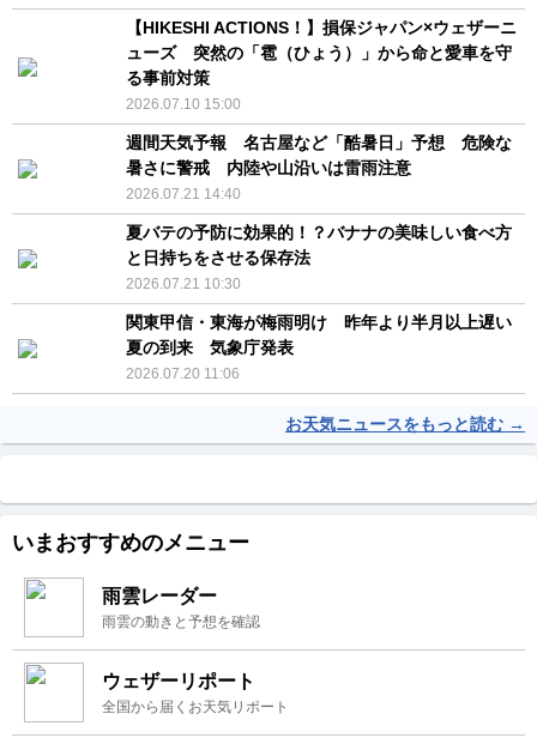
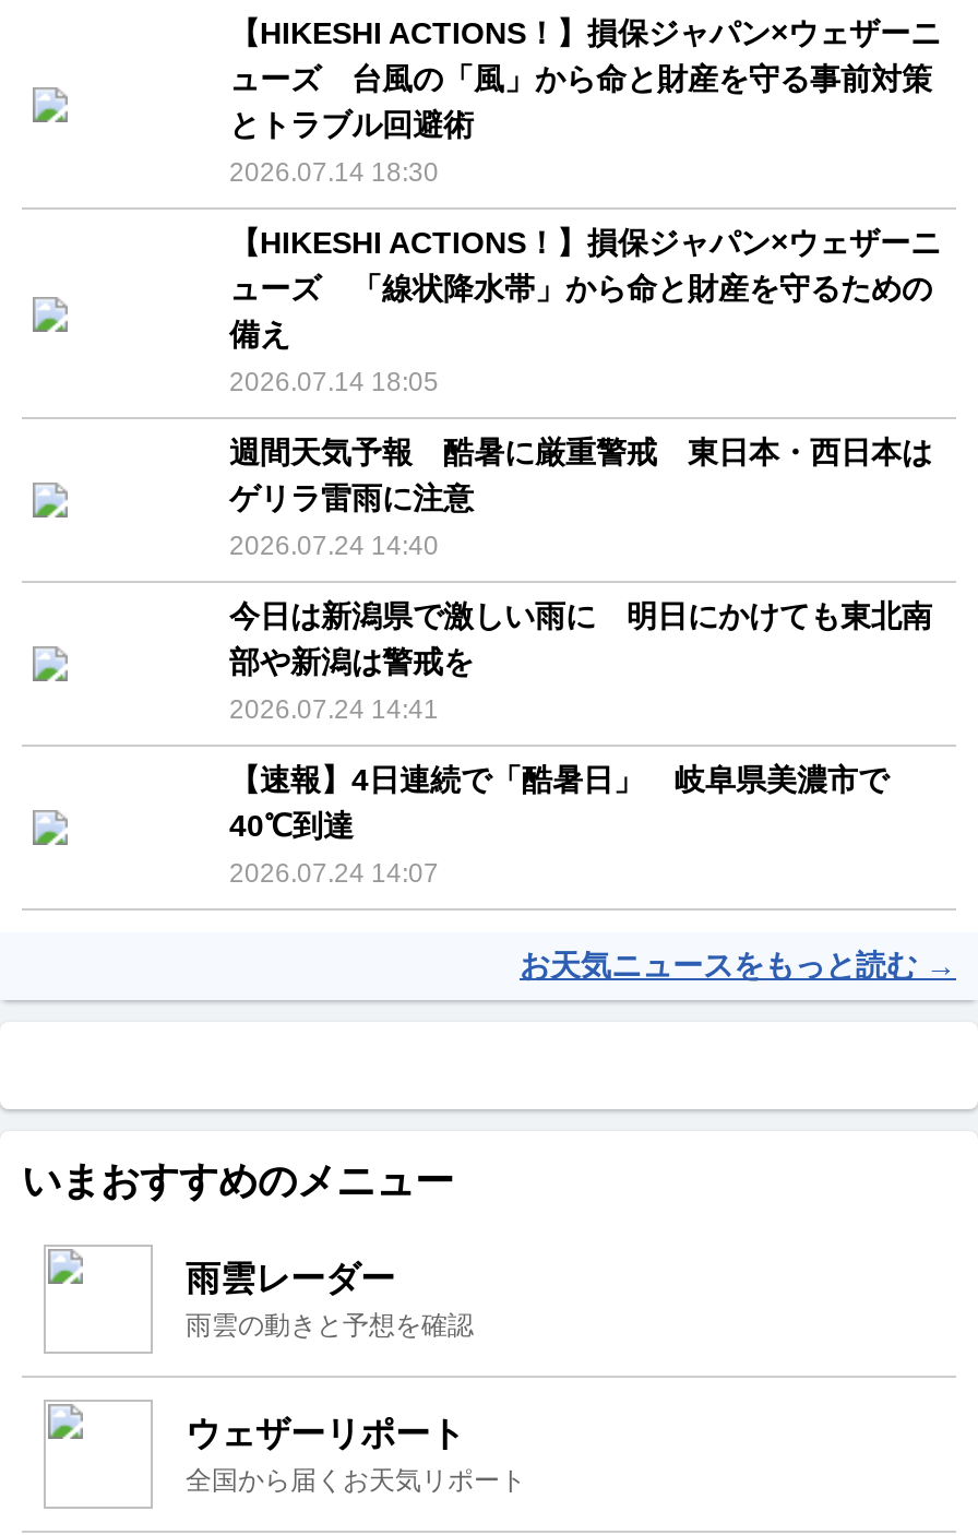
- ューズ 突然の「雹（ひょう）」から命と愛車を守
- る事前対策
- 2026.07.10 15:00
- 週間天気予報 名古屋など「酷暑日」予想 危険な
- 暑さに警戒 内陸や山沿いは雷雨注意
- 2026.07.21 14:40
- 夏バテの予防に効果的！？バナナの美味しい食べ方
- と日持ちをさせる保存法
- 2026.07.21 10:30
- 関東甲信・東海が梅雨明け 昨年より半月以上遅い
- 夏の到来 気象庁発表
- 2026.07.20 11:06
+ ューズ 台風の「風」から命と財産を守る事前対策
+ とトラブル回避術
+ 2026.07.14 18:30
+ 【HIKESHI ACTIONS！】損保ジャパン×ウェザーニ
+ ューズ 「線状降水帯」から命と財産を守るための
+ 備え
+ 2026.07.14 18:05
+ 週間天気予報 酷暑に厳重警戒 東日本・西日本は
+ ゲリラ雷雨に注意
+ 2026.07.24 14:40
+ 今日は新潟県で激しい雨に 明日にかけても東北南
+ 部や新潟は警戒を
+ 2026.07.24 14:41
+ 【速報】4日連続で「酷暑日」 岐阜県美濃市で
+ 40℃到達
+ 2026.07.24 14:07
